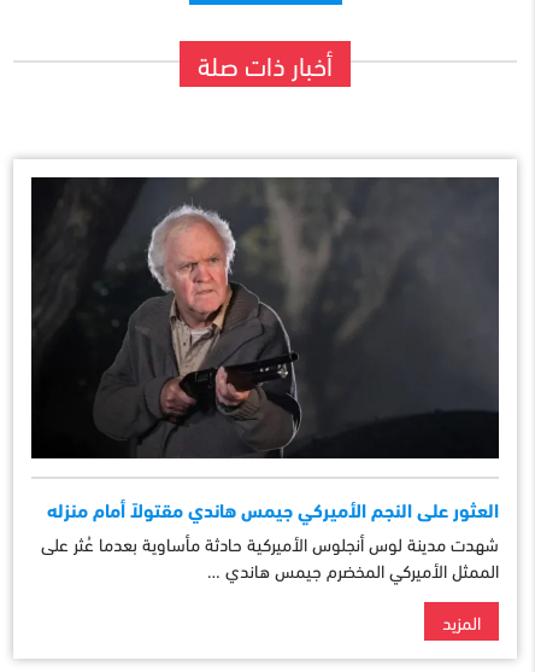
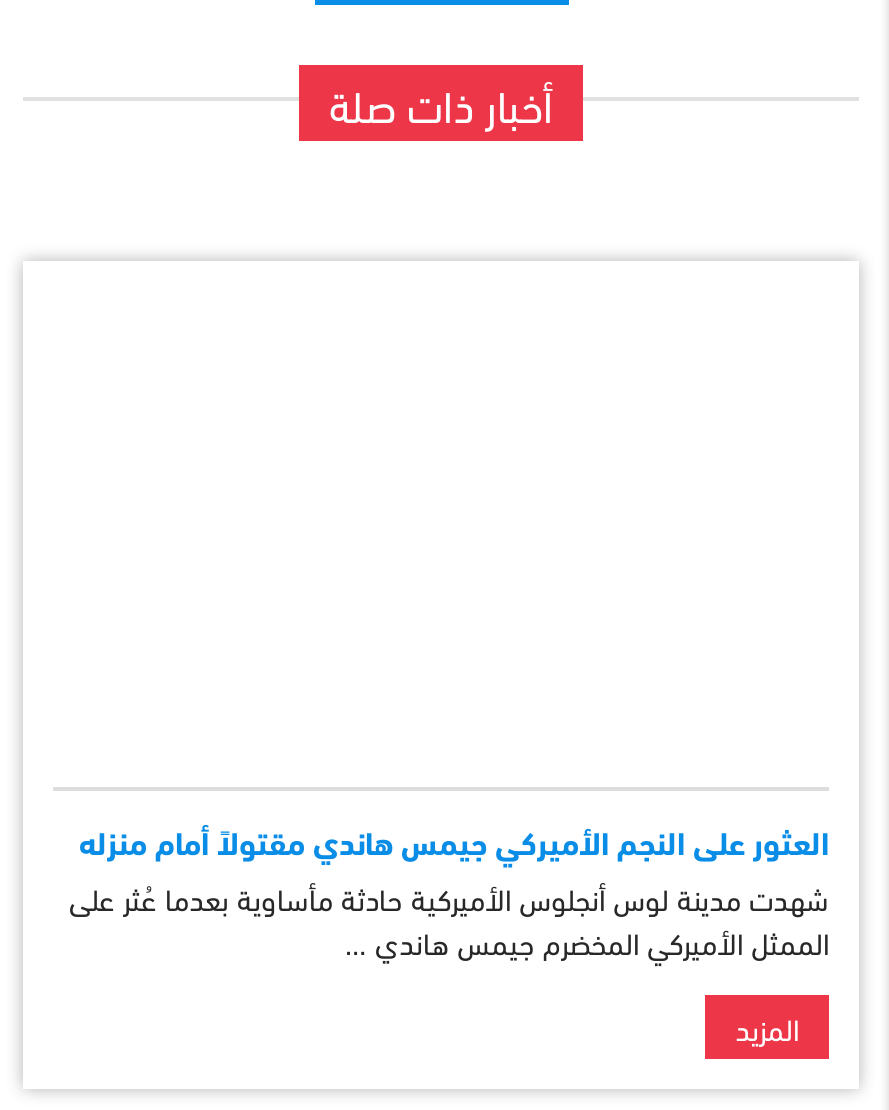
- [image]
